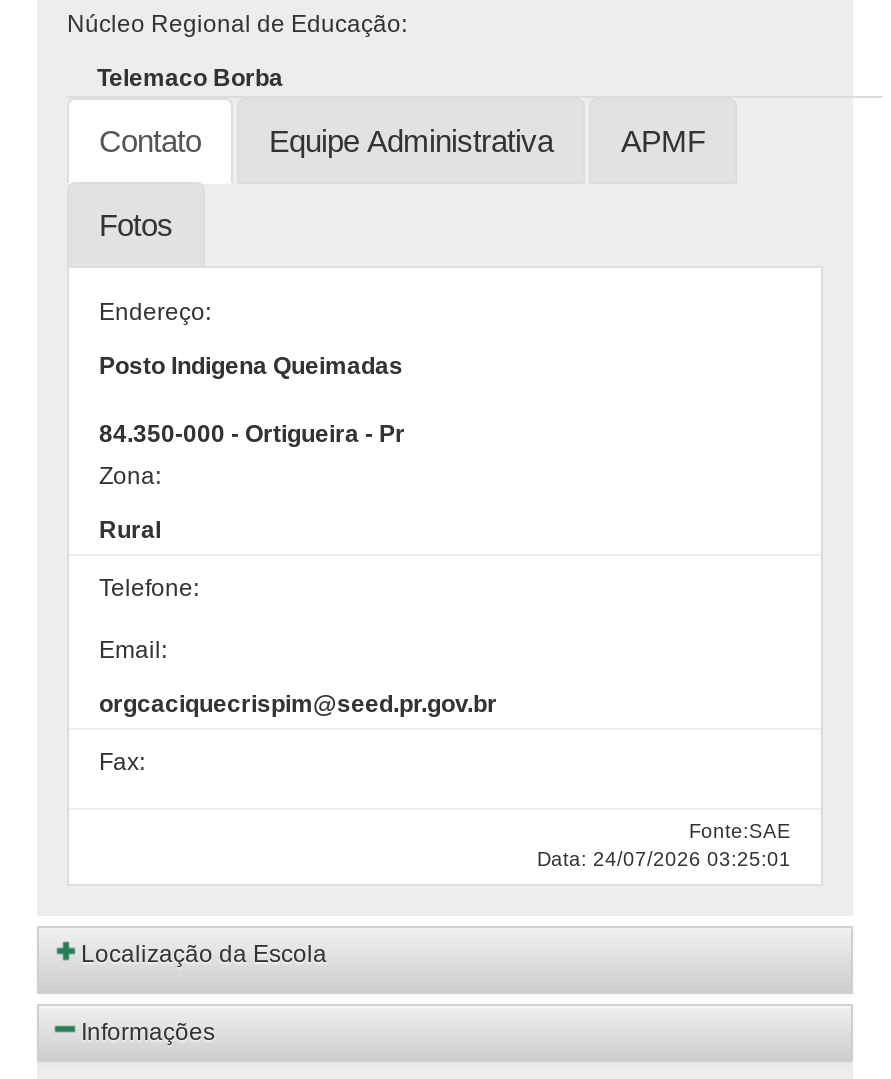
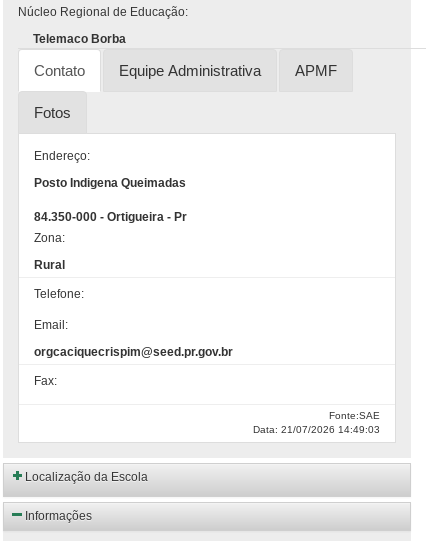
- Data: 24/07/2026 03:25:01
+ Data: 21/07/2026 14:49:03
